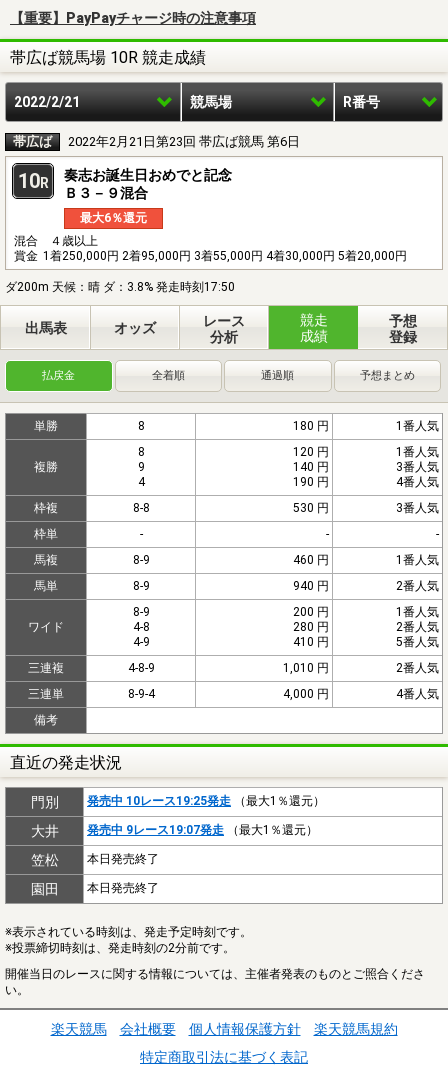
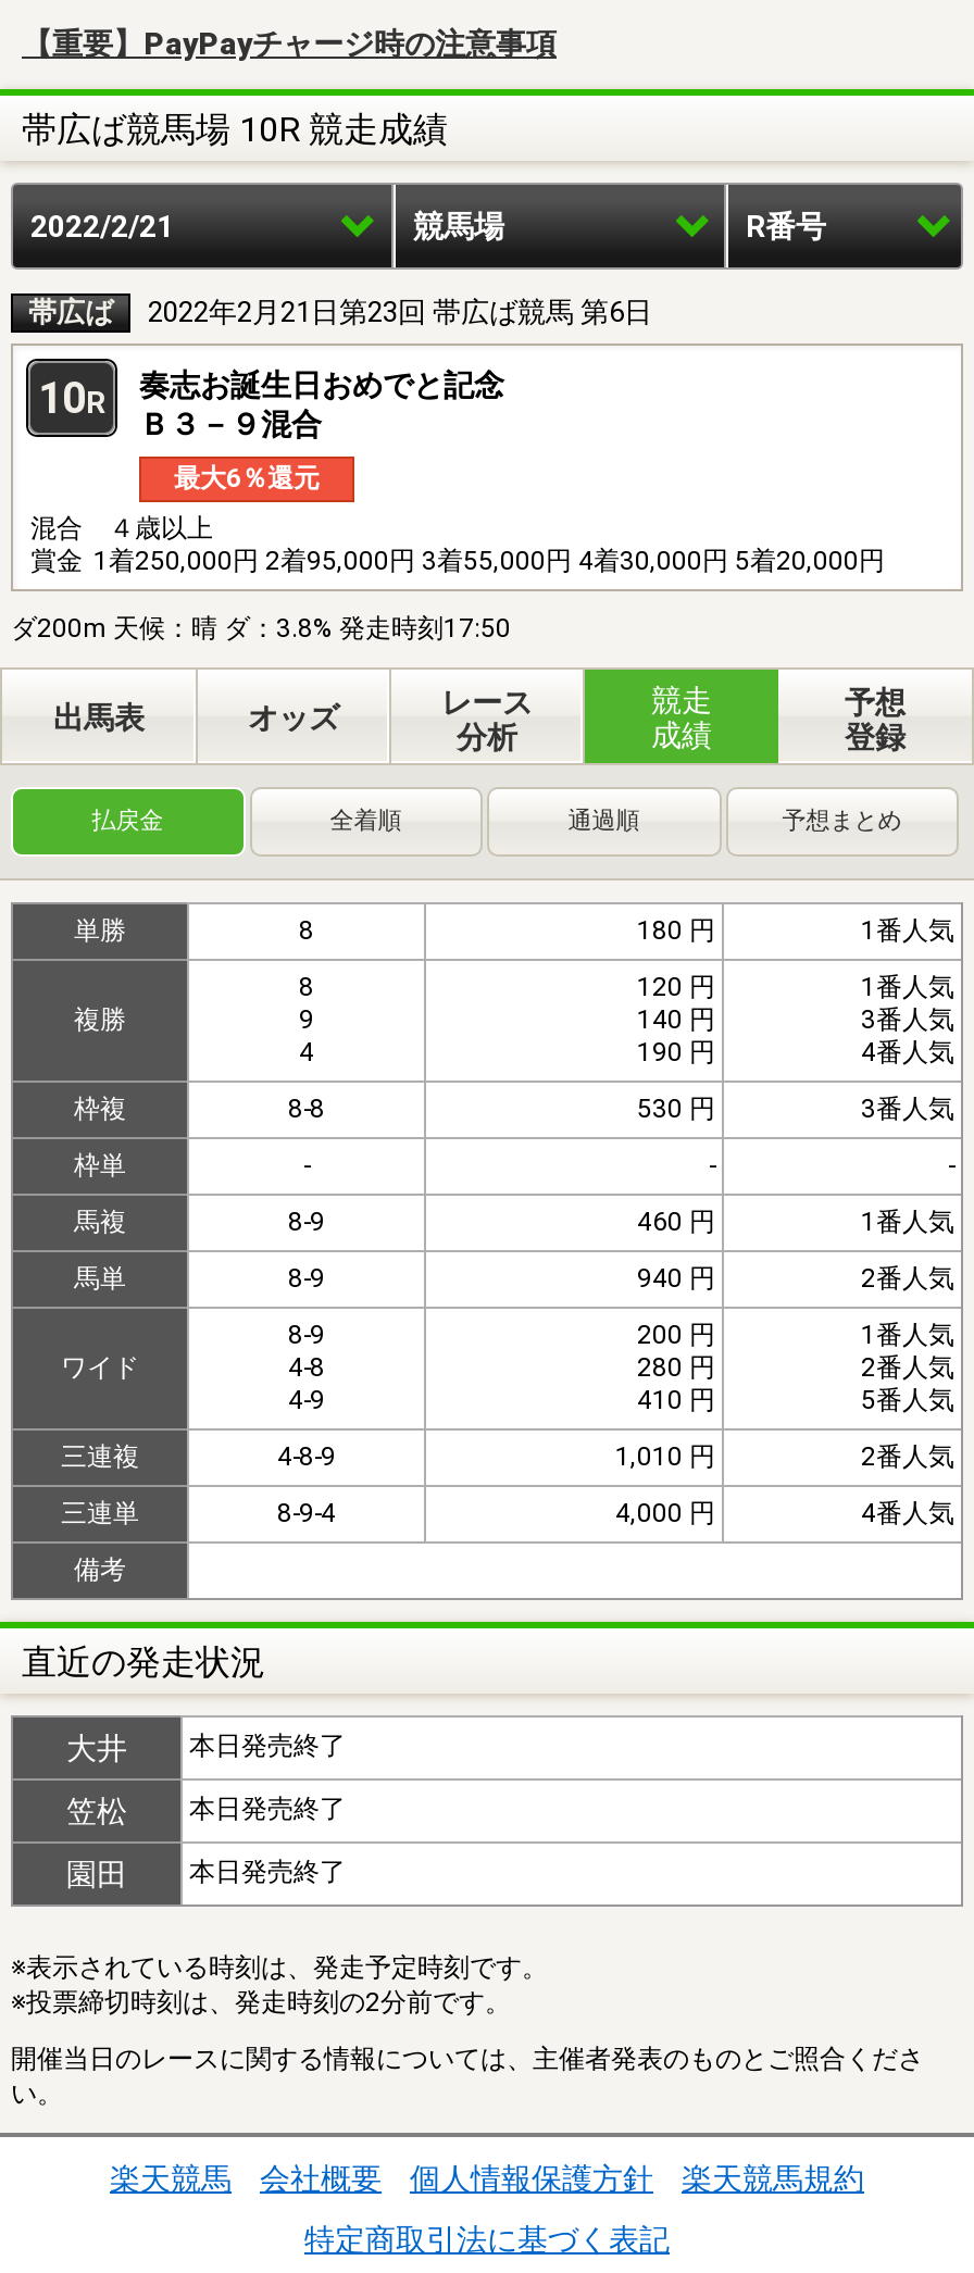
- 門別
- 発売中 10レース19:25発走（最大1％還元）

- 発売中 9レース19:07発走（最大1％還元）
+ 本日発売終了
